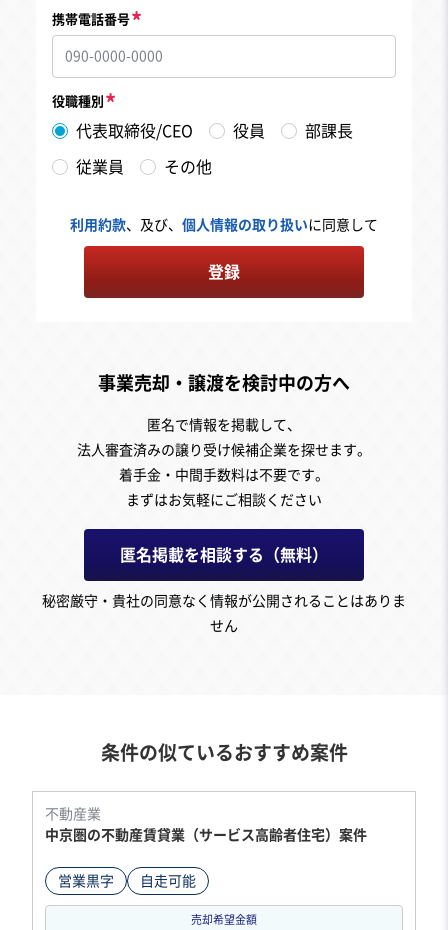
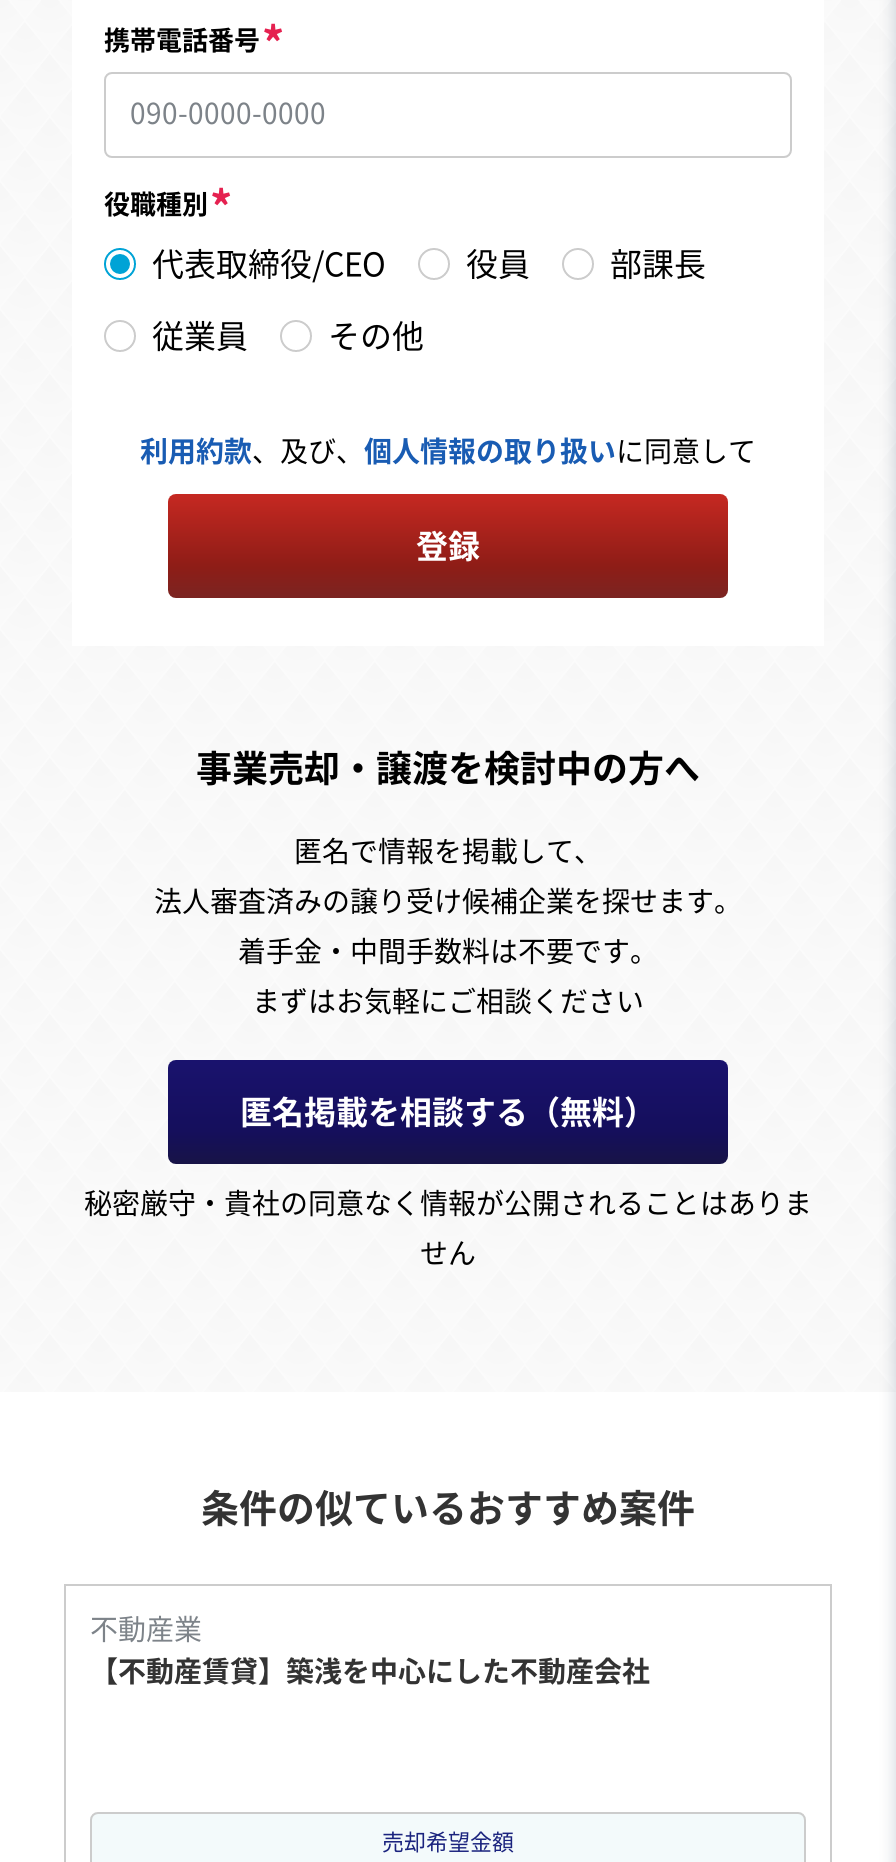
- 中京圏の不動産賃貸業（サービス高齢者住宅）案件
- 営業黒字
- 自走可能
+ 【不動産賃貸】築浅を中心にした不動産会社
